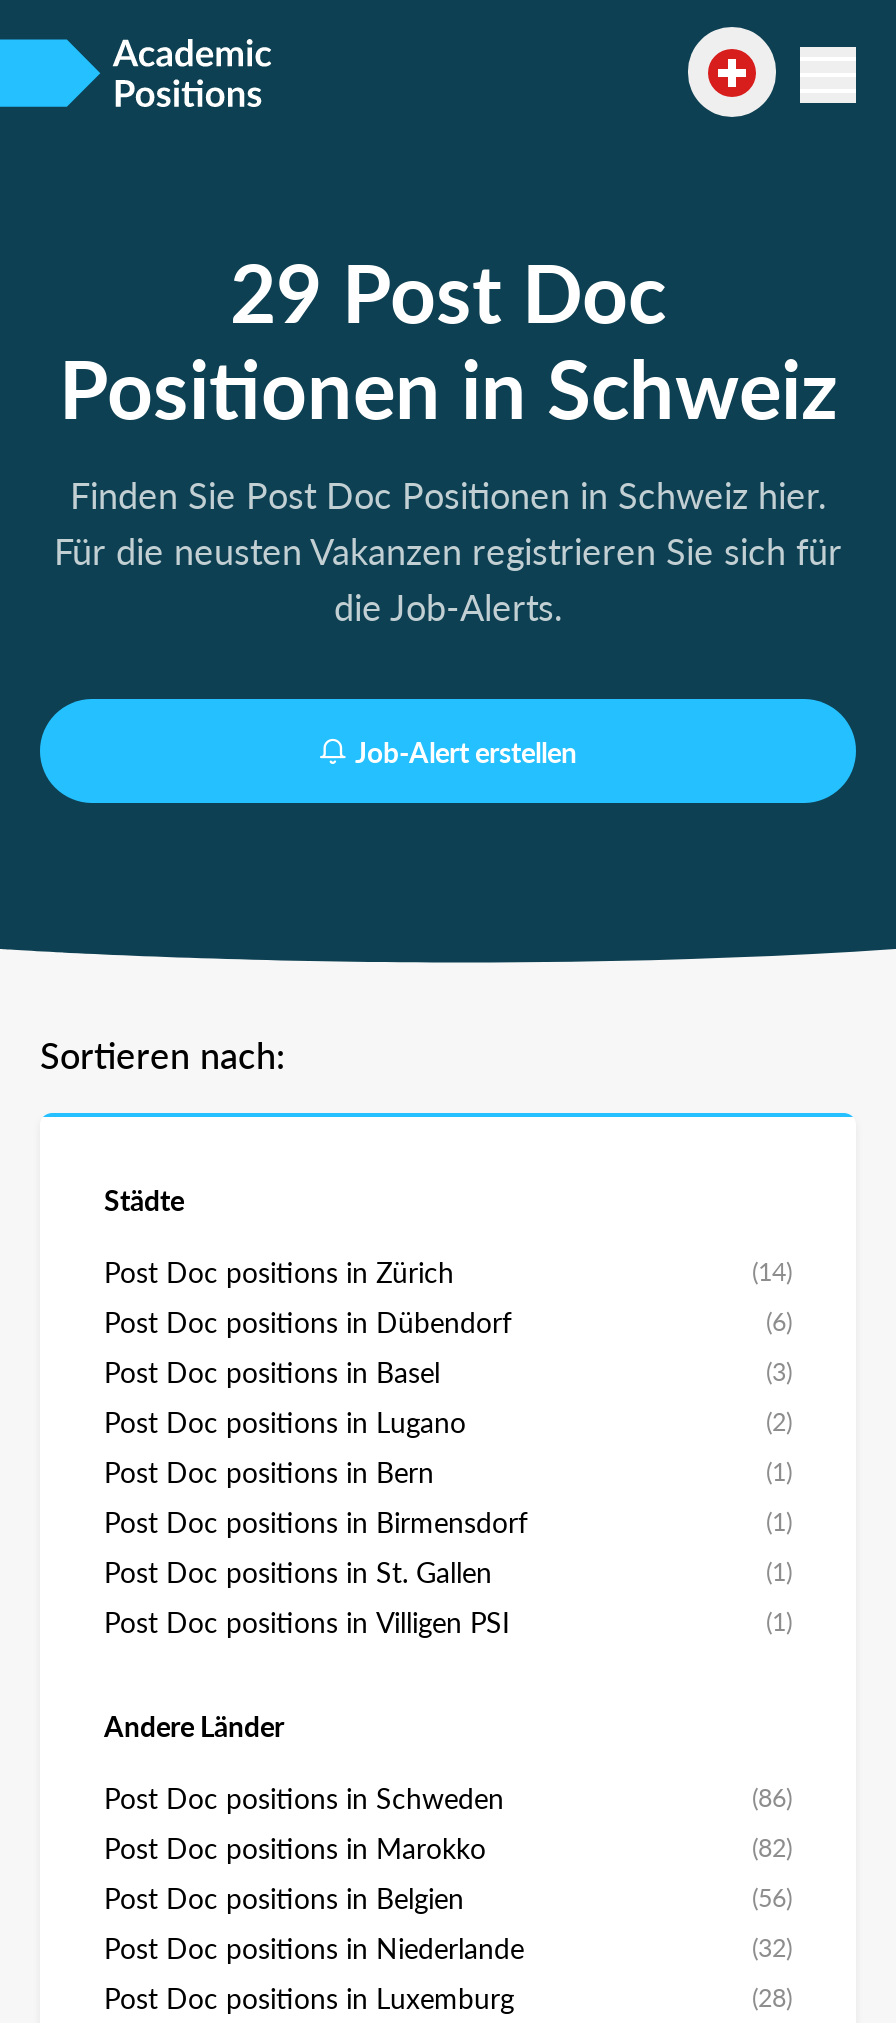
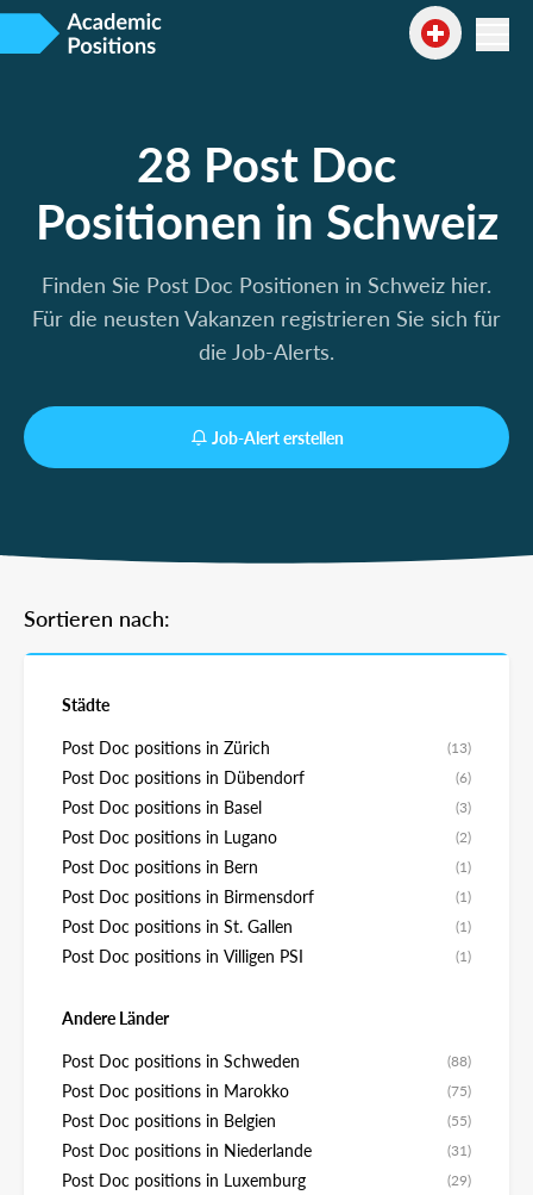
- 29 Post Doc
+ 28 Post Doc

- (14)
+ (13)

- (86)
+ (88)

- (82)
+ (75)

- (56)
+ (55)

- (32)
+ (31)

- (28)
+ (29)
